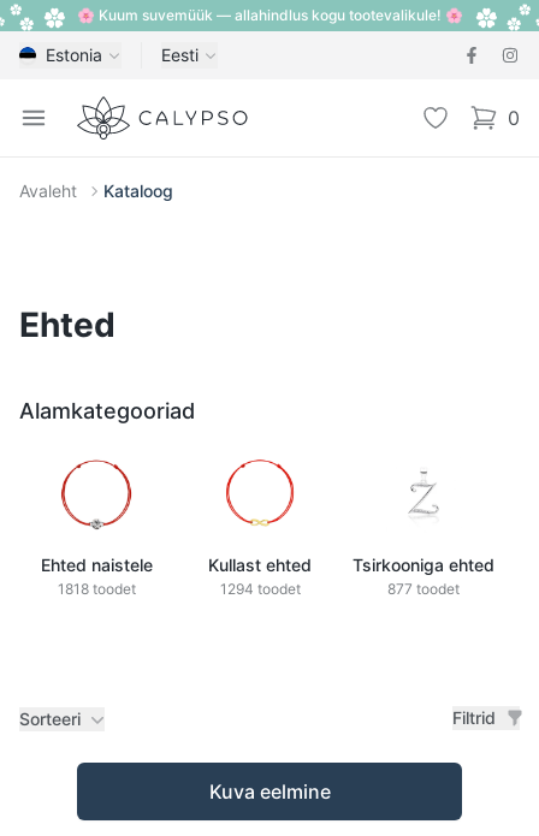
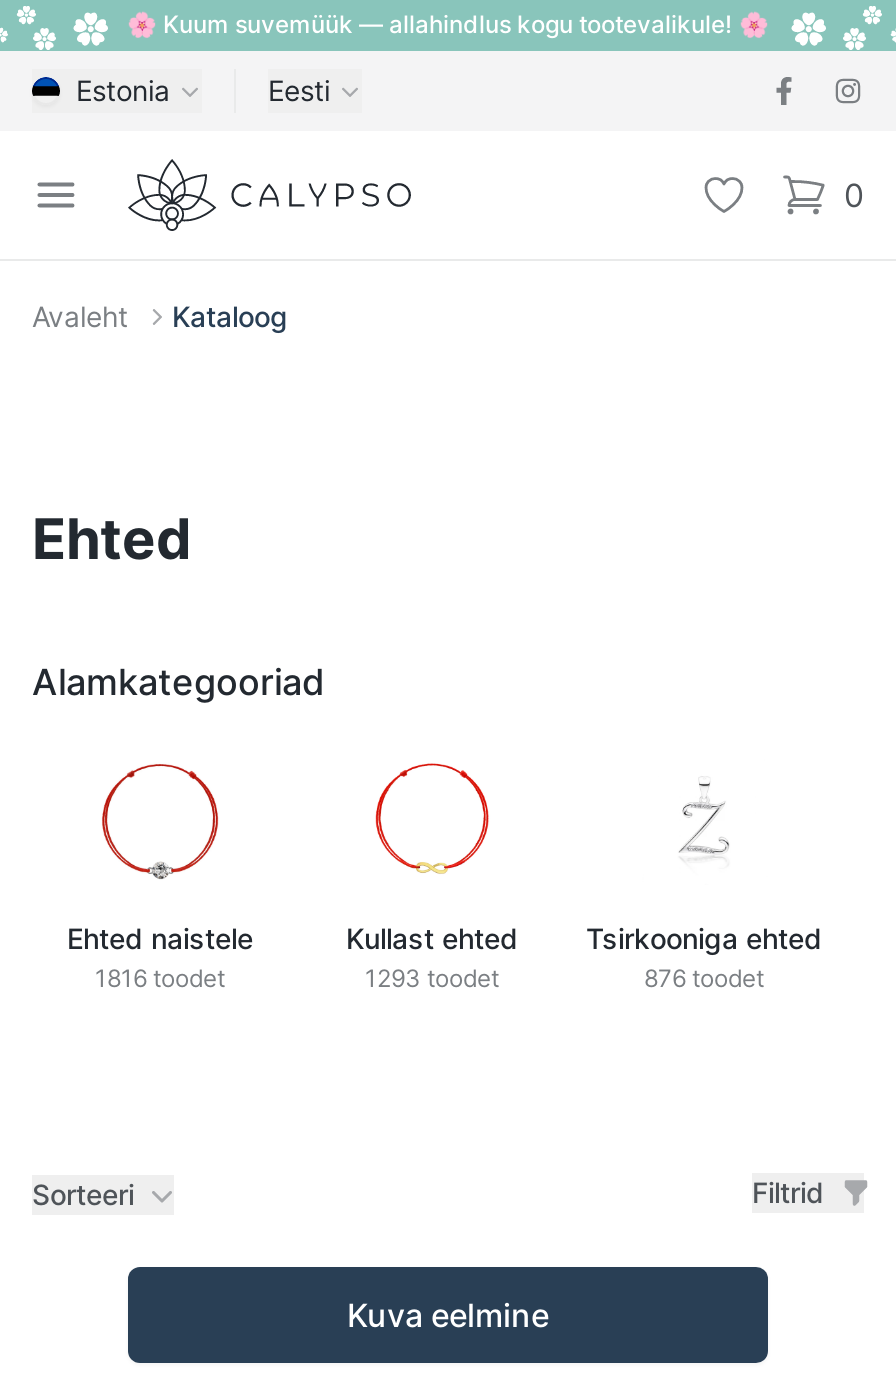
- 1818 toodet
+ 1816 toodet

- 1294 toodet
+ 1293 toodet

- 877 toodet
+ 876 toodet
